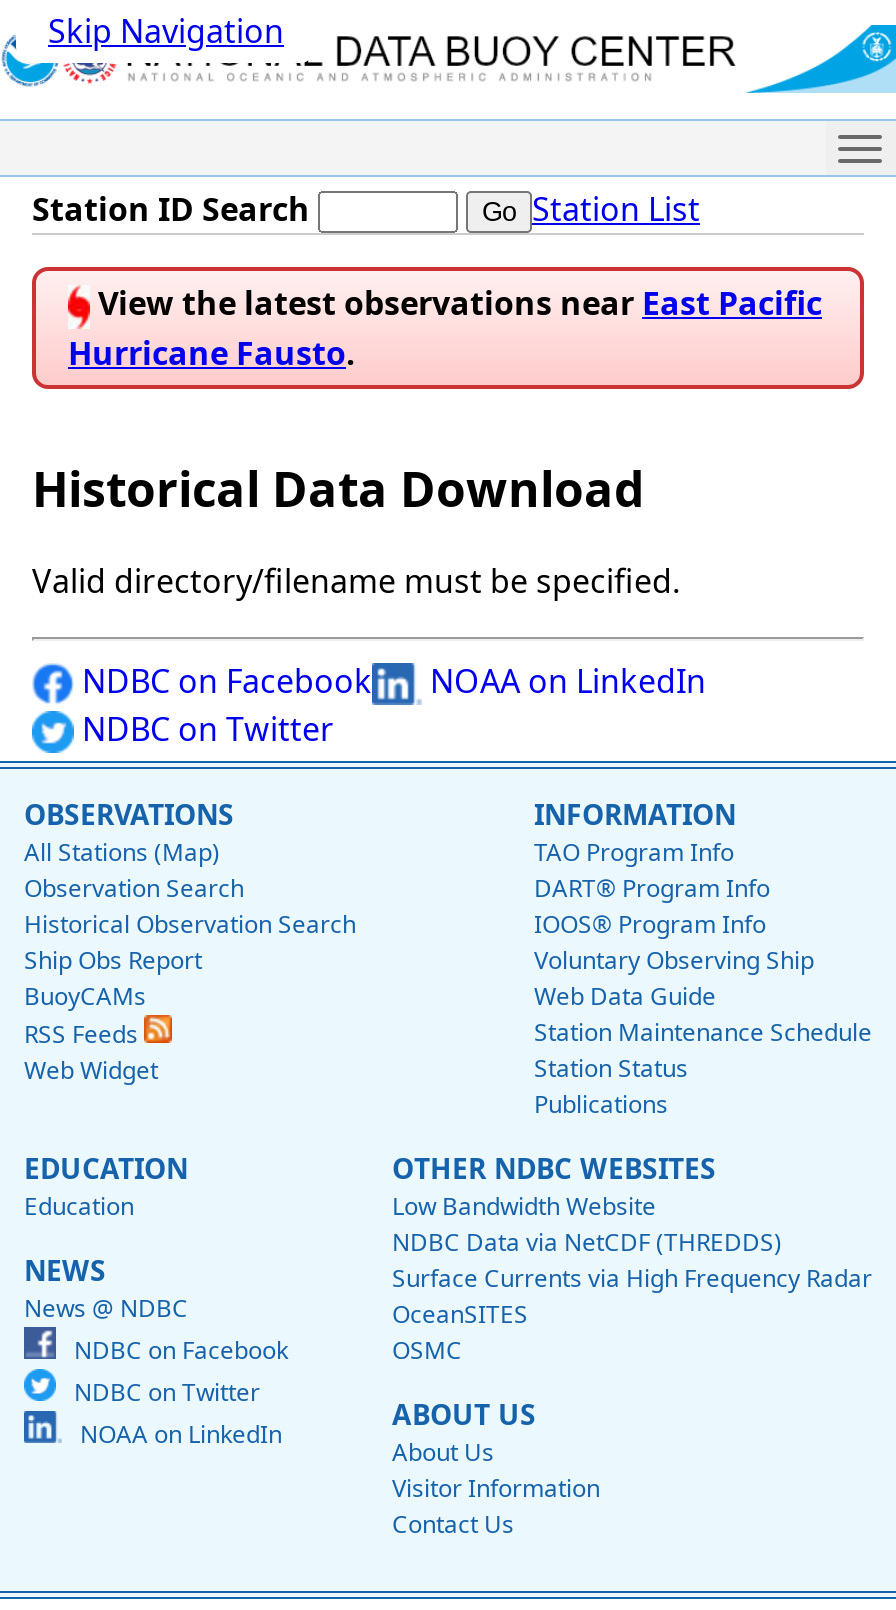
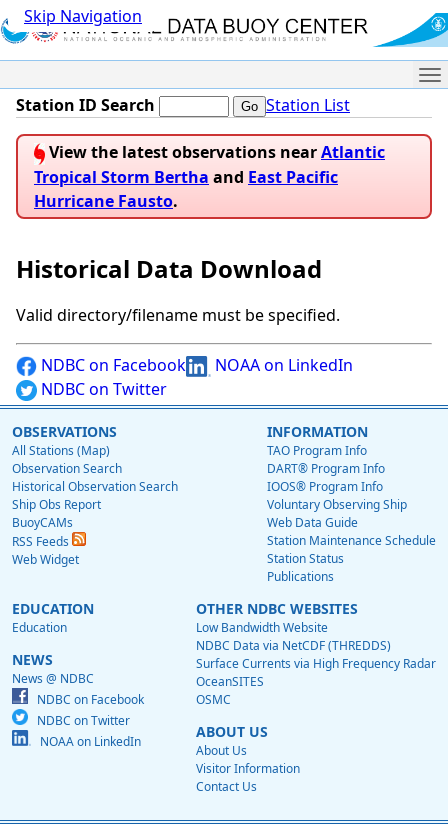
- View the latest observations near East Pacific
+ View the latest observations near Atlantic
+ Tropical Storm Bertha and East Pacific
